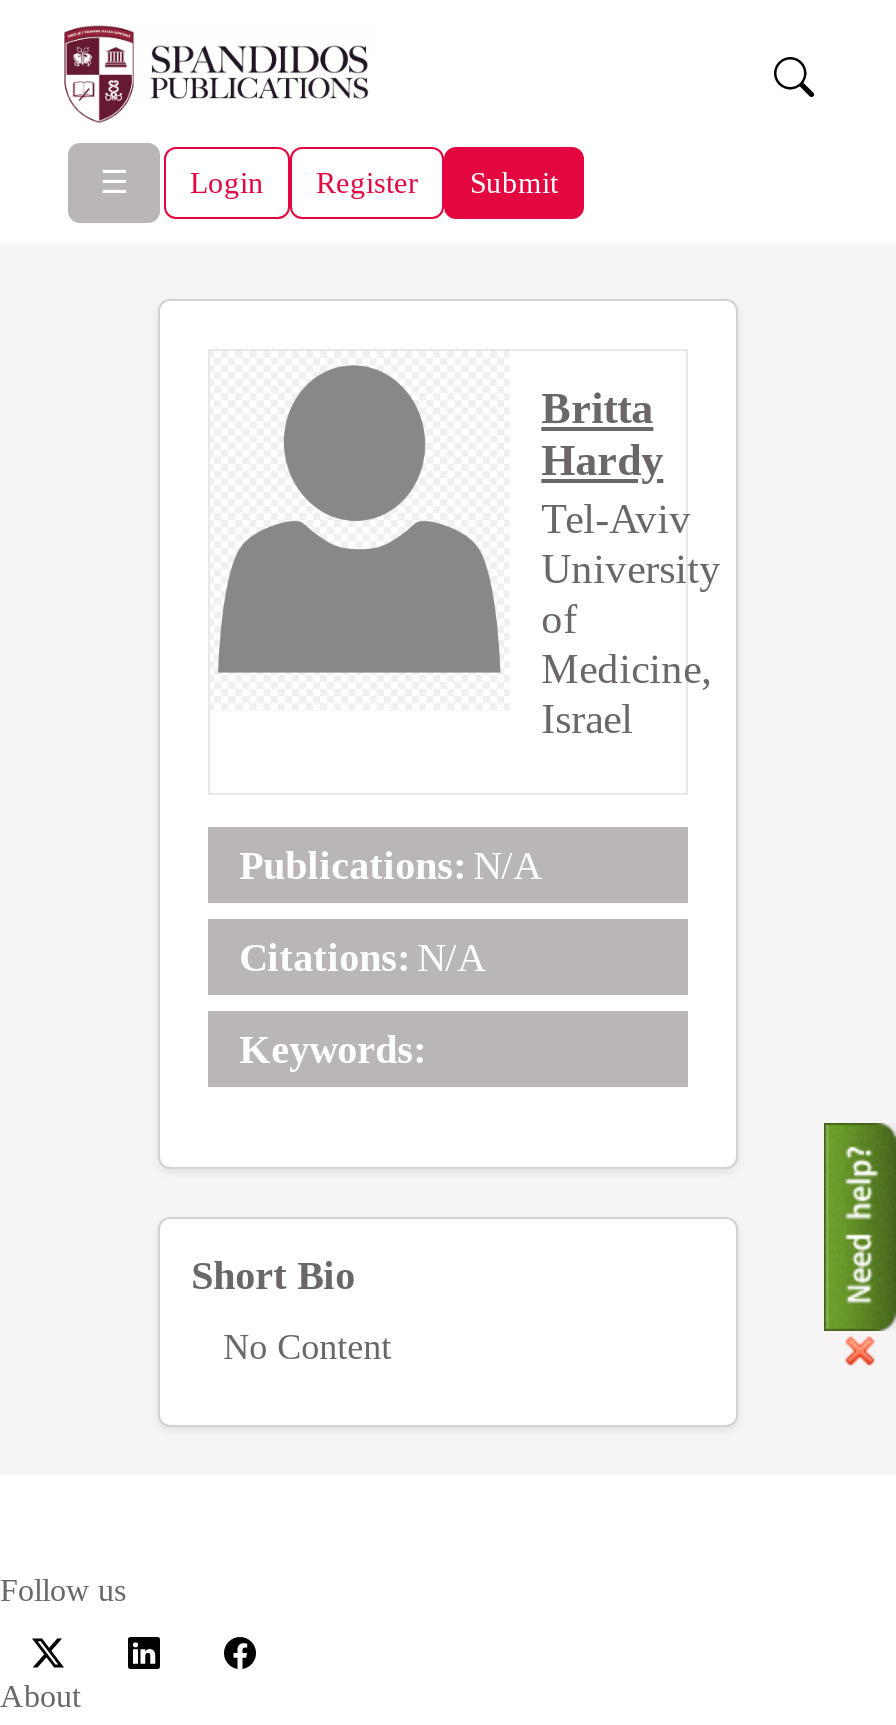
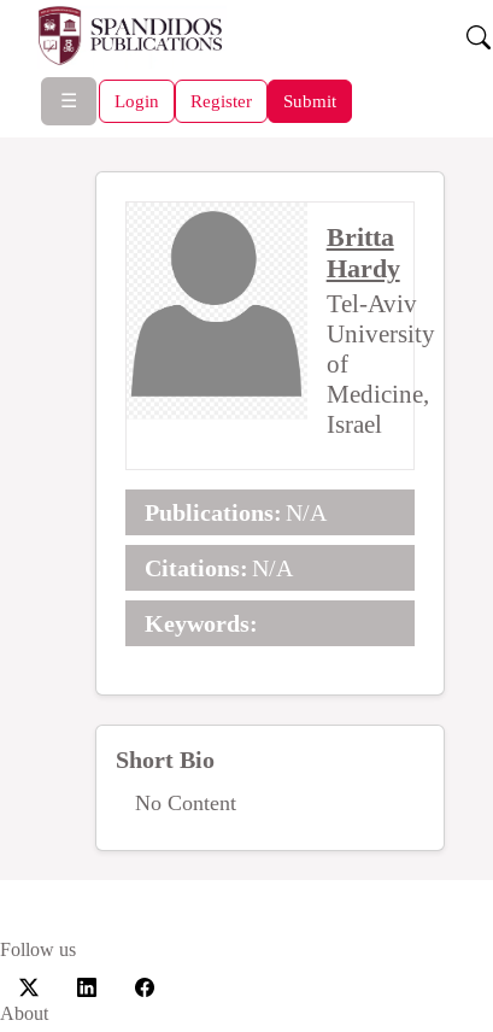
- [image]
